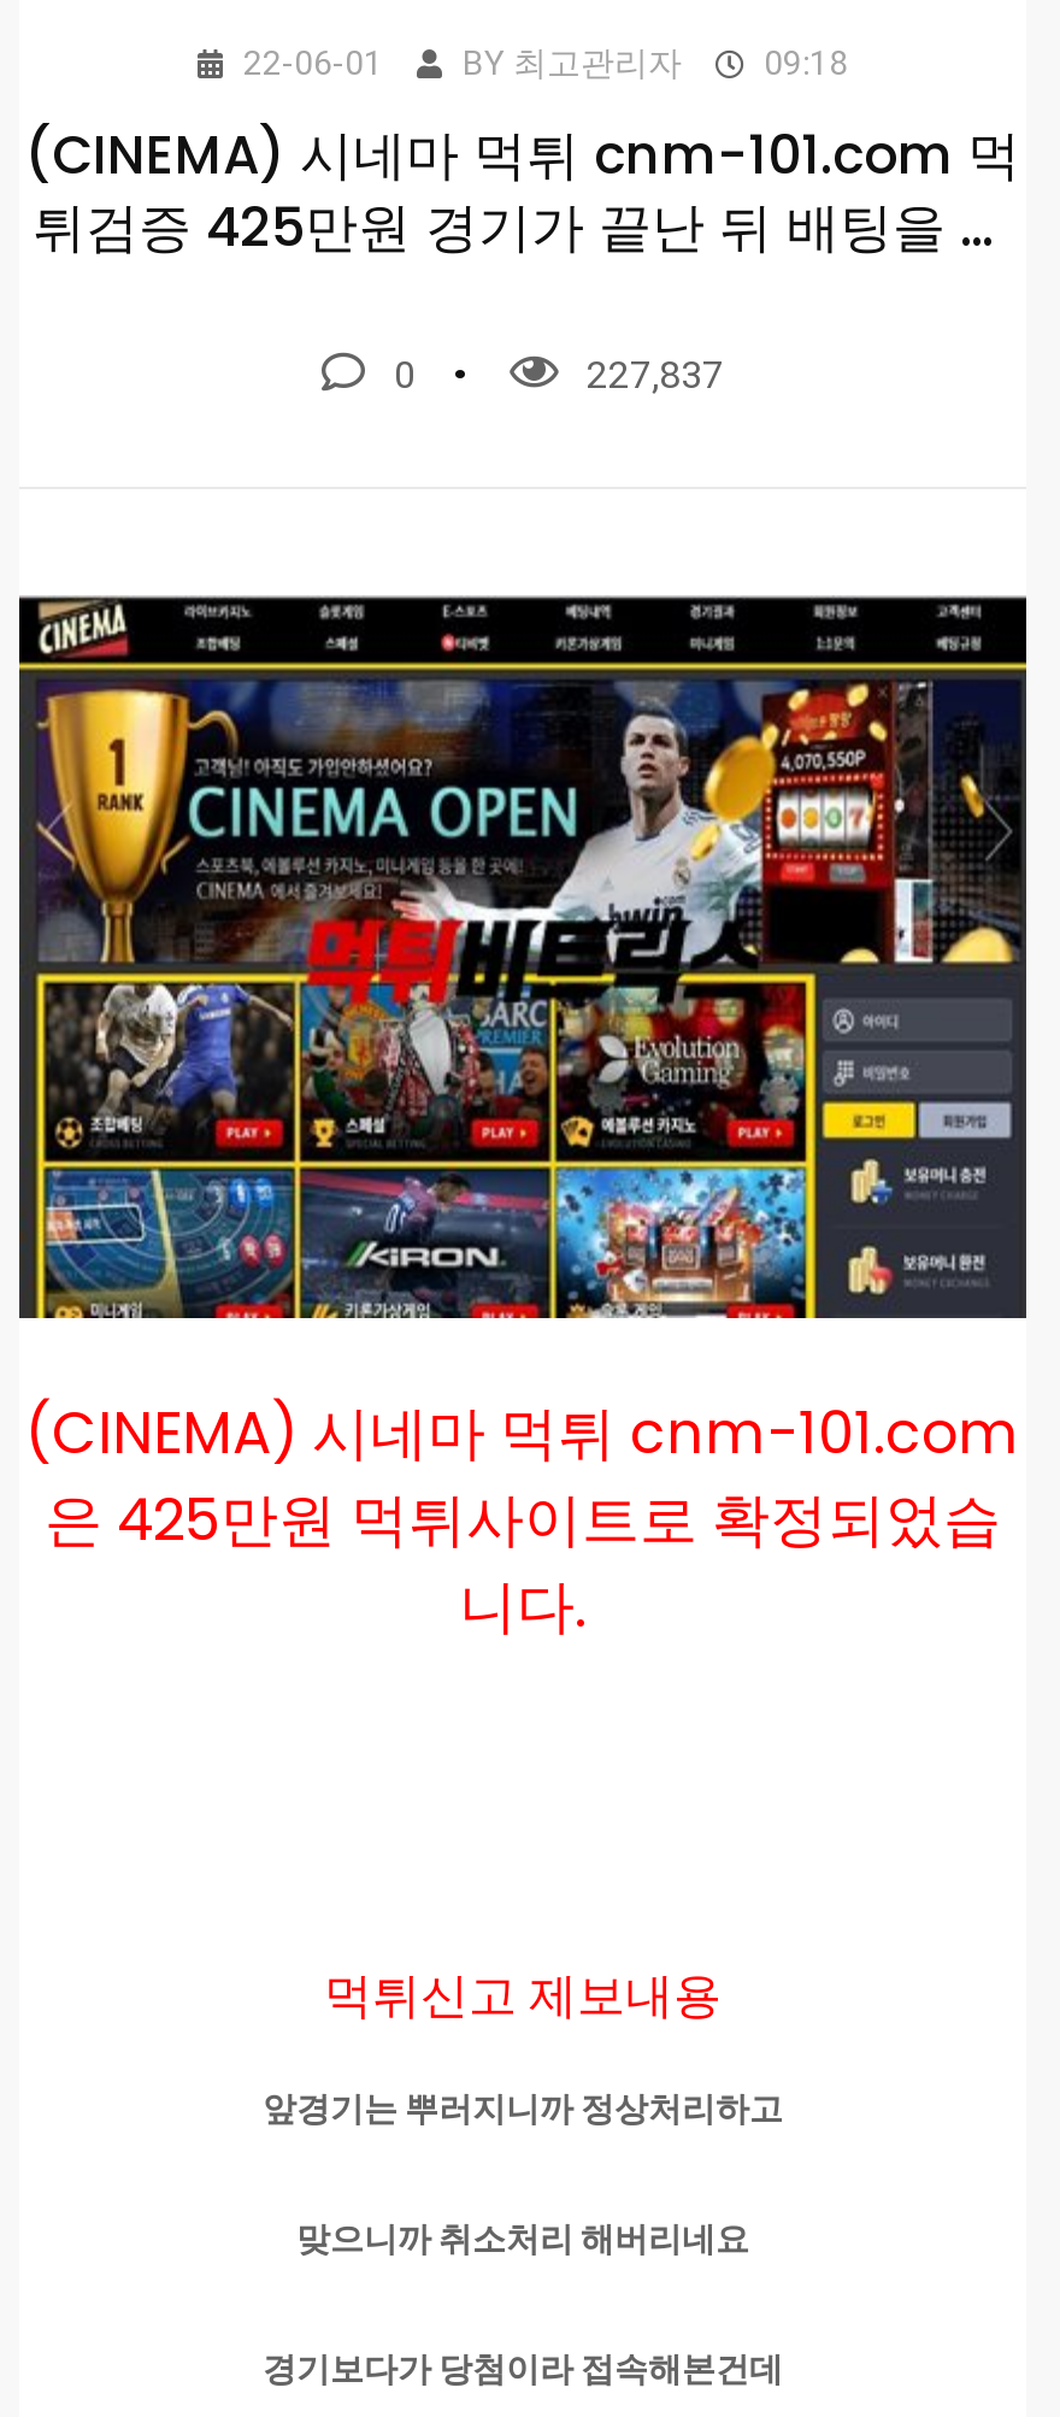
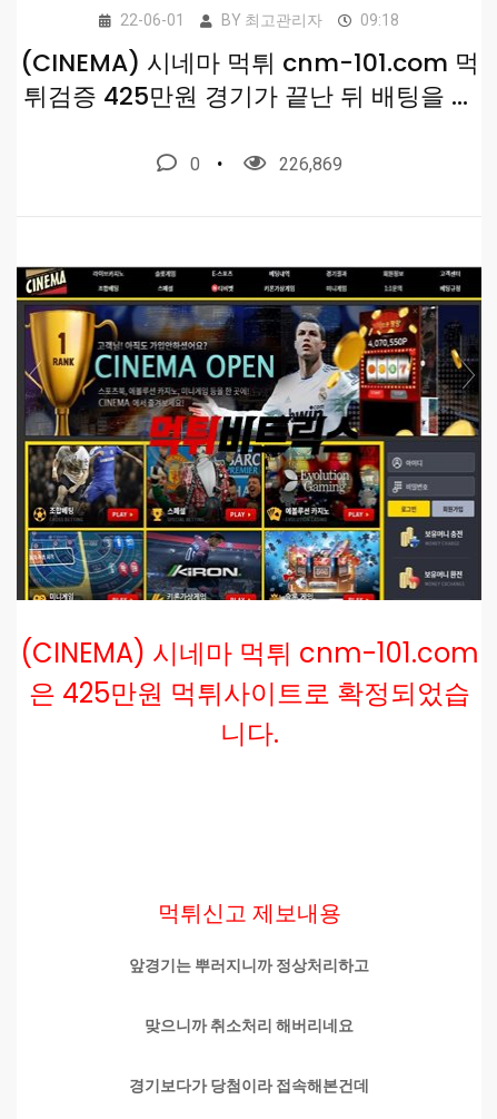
- 227,837
+ 226,869
